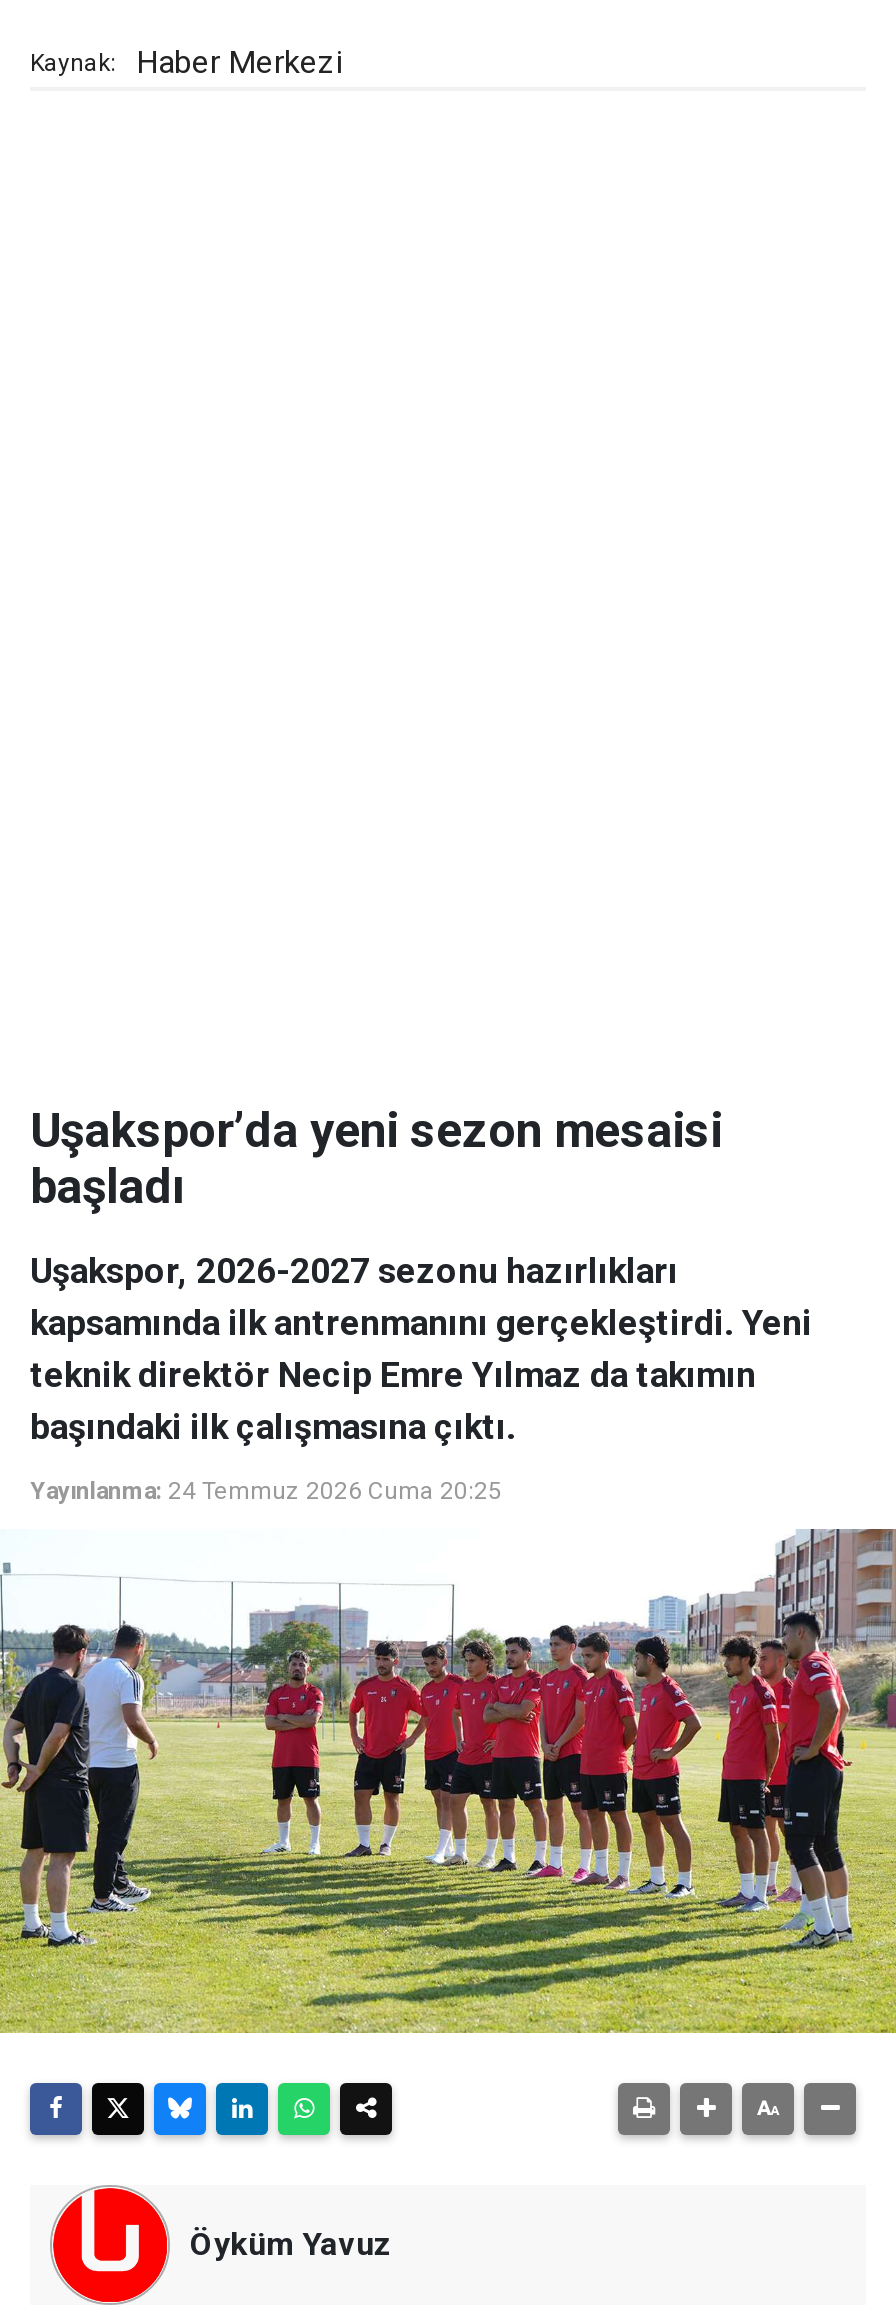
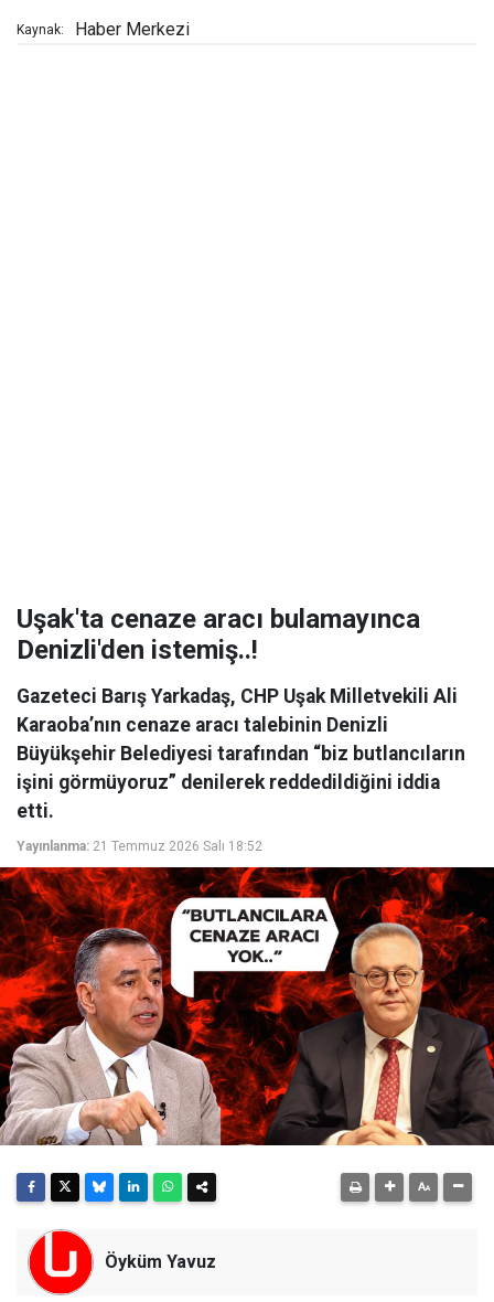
- Uşakspor’da yeni sezon mesaisi
- başladı
+ Uşak'ta cenaze aracı bulamayınca
+ Denizli'den istemiş..!

- Uşakspor, 2026-2027 sezonu hazırlıkları
- kapsamında ilk antrenmanını gerçekleştirdi. Yeni
- teknik direktör Necip Emre Yılmaz da takımın
- başındaki ilk çalışmasına çıktı.
+ Gazeteci Barış Yarkadaş, CHP Uşak Milletvekili Ali
+ Karaoba’nın cenaze aracı talebinin Denizli
+ Büyükşehir Belediyesi tarafından “biz butlancıların
+ işini görmüyoruz” denilerek reddedildiğini iddia
+ etti.

- Yayınlanma: 24 Temmuz 2026 Cuma 20:25
+ Yayınlanma: 21 Temmuz 2026 Salı 18:52

- [image]
+ [image]
